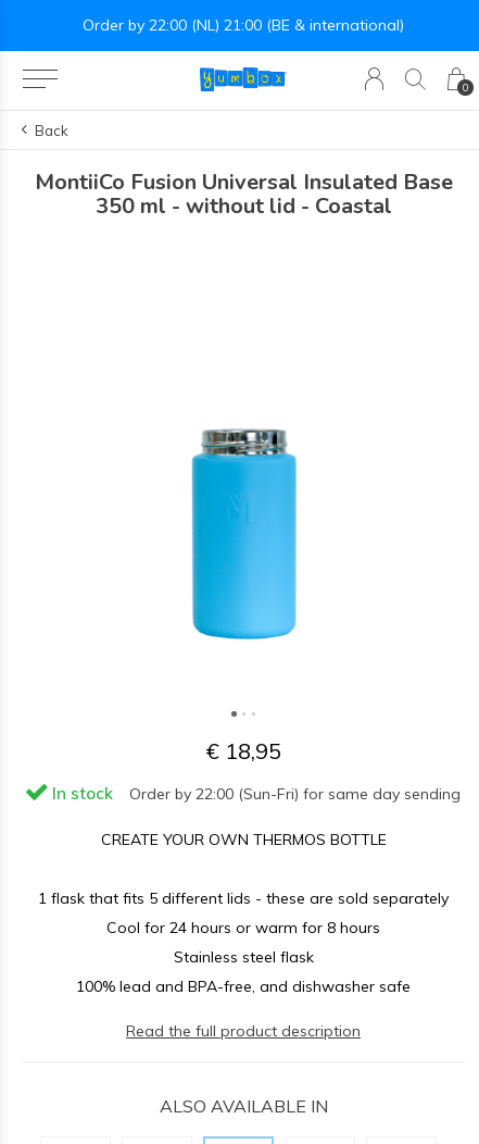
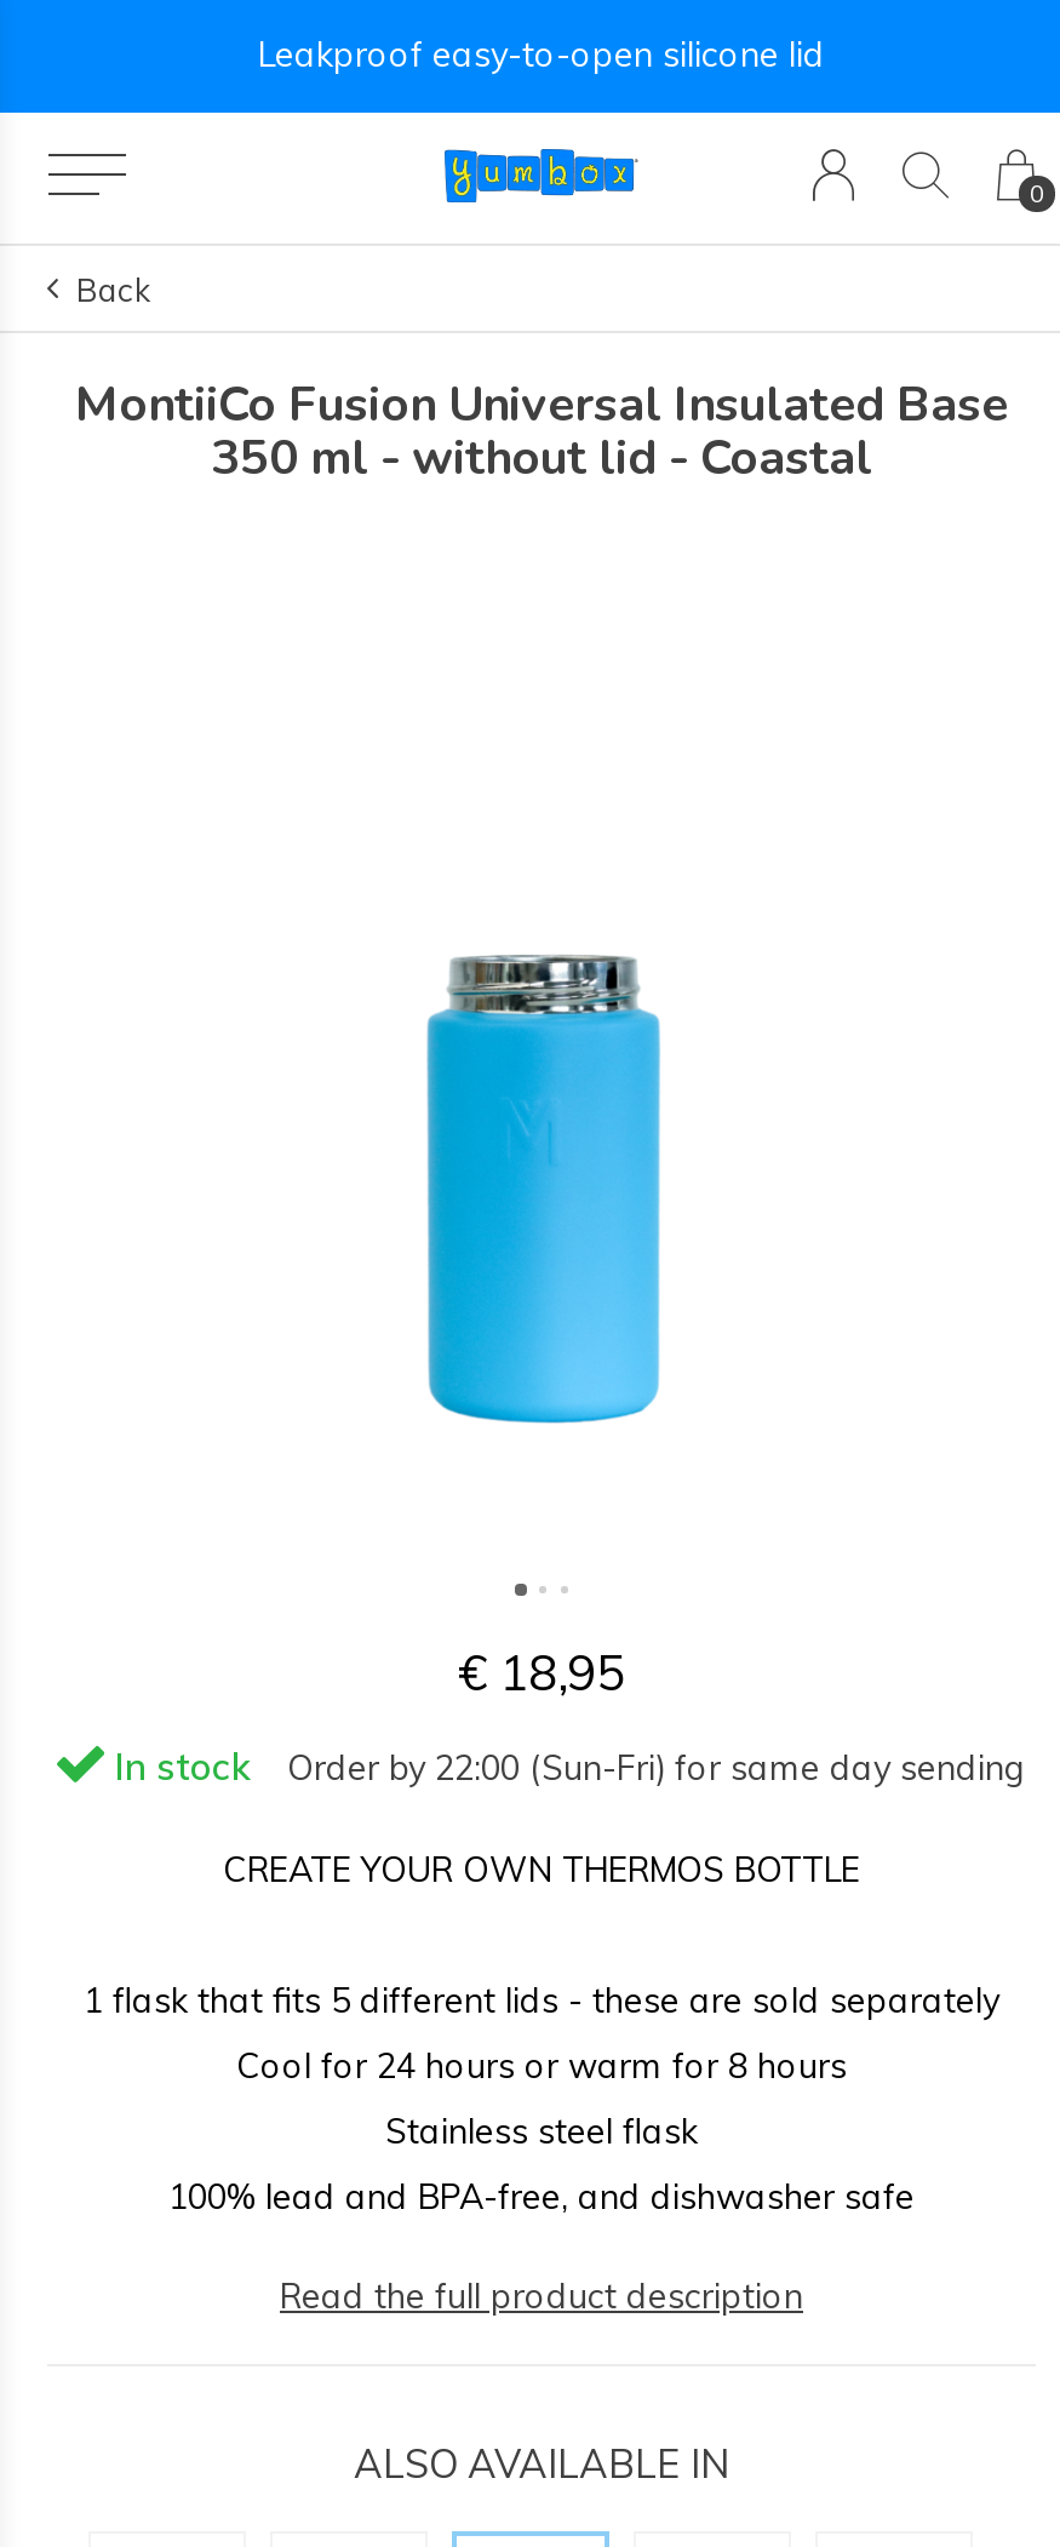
- Order by 22:00 (NL) 21:00 (BE & international)
+ Leakproof easy-to-open silicone lid
